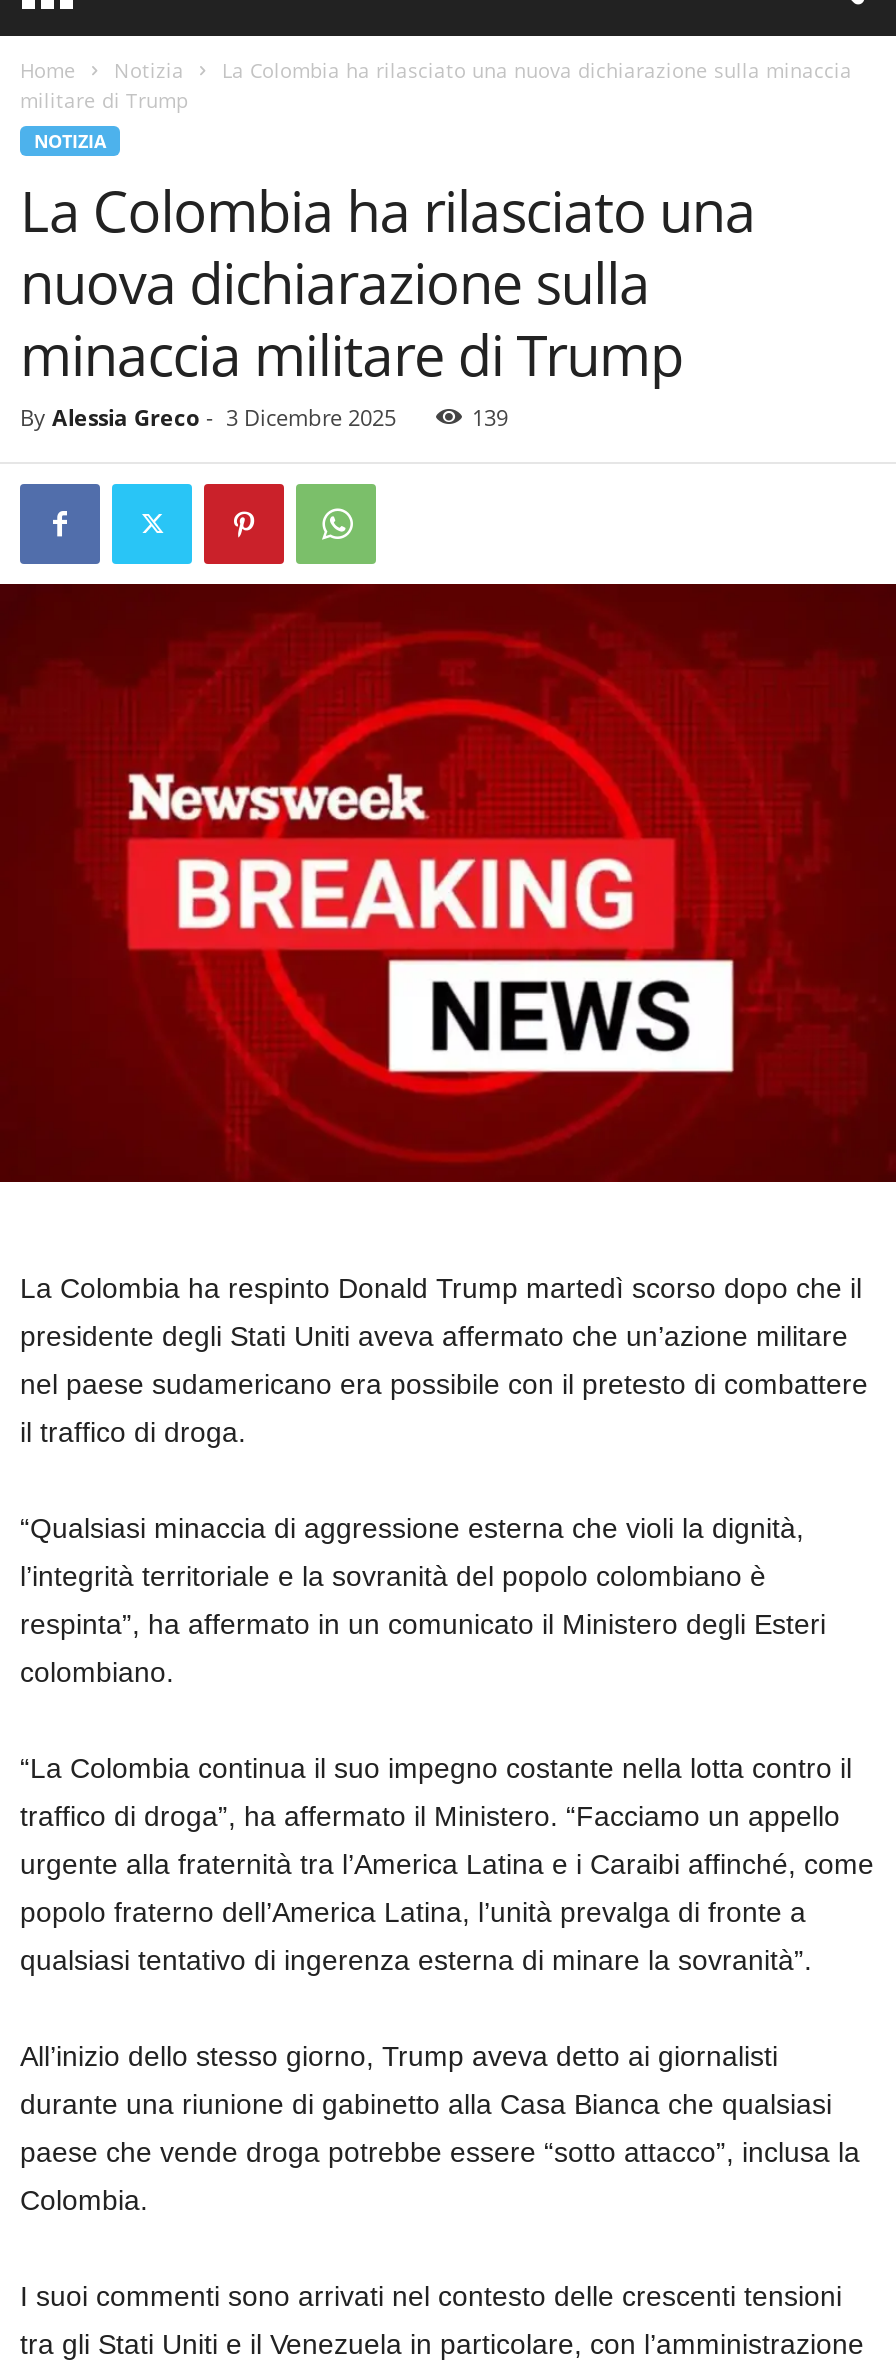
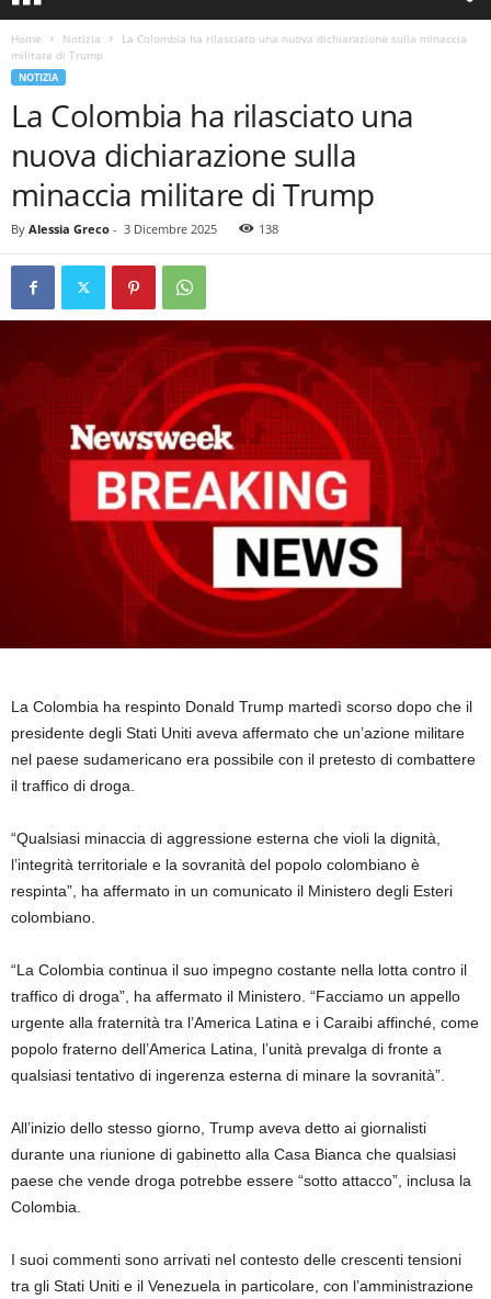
- 139
+ 138
